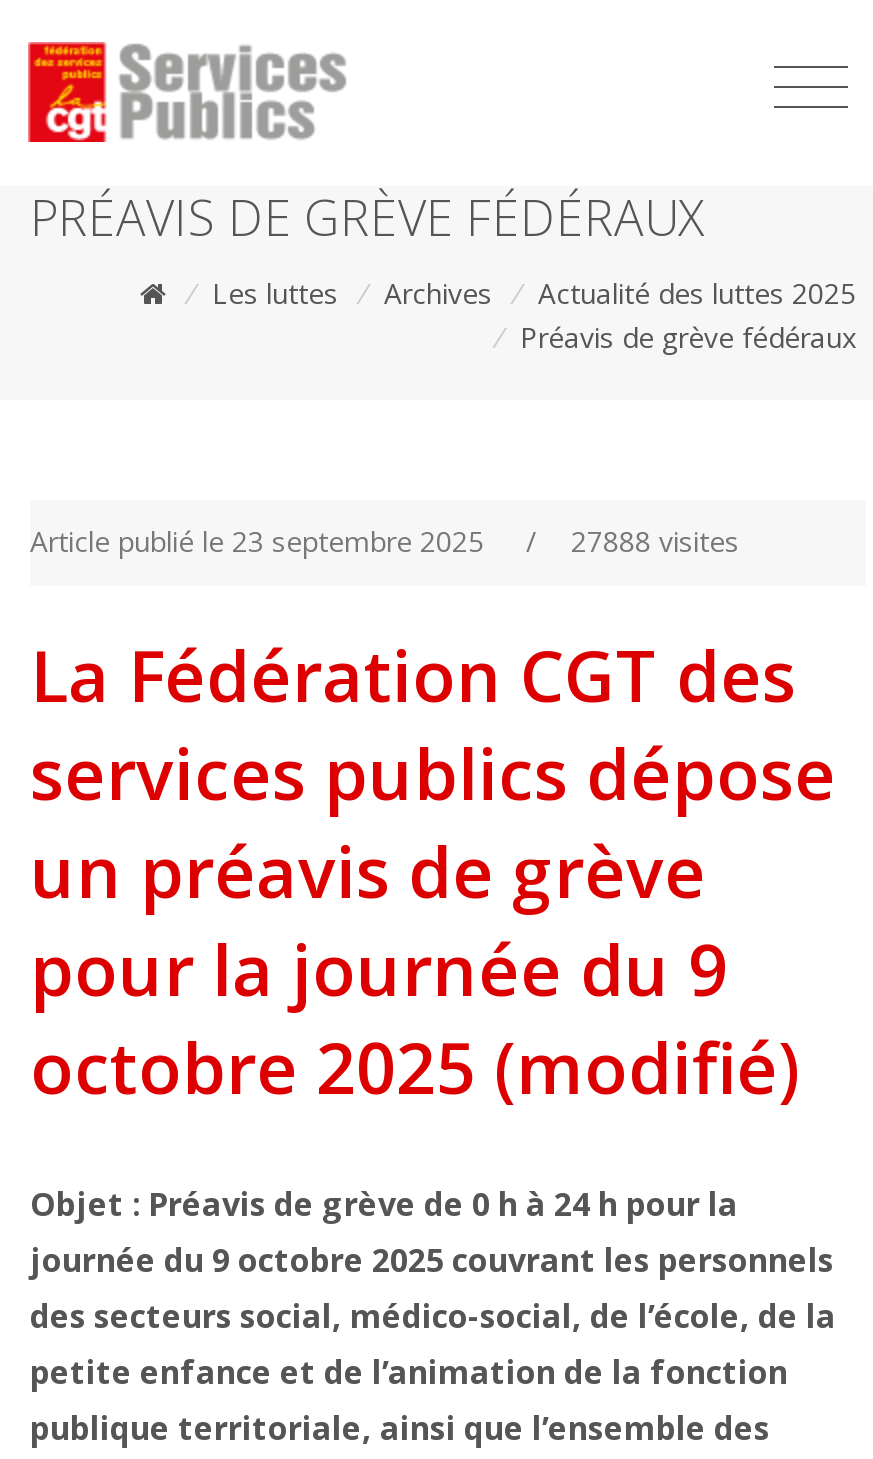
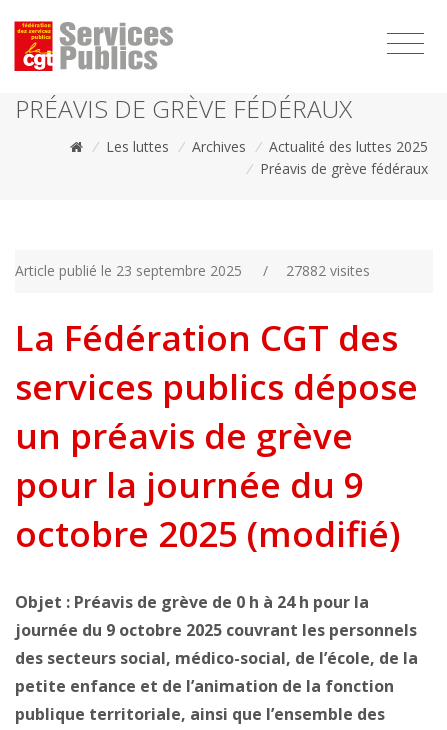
- 27888 visites
+ 27882 visites
